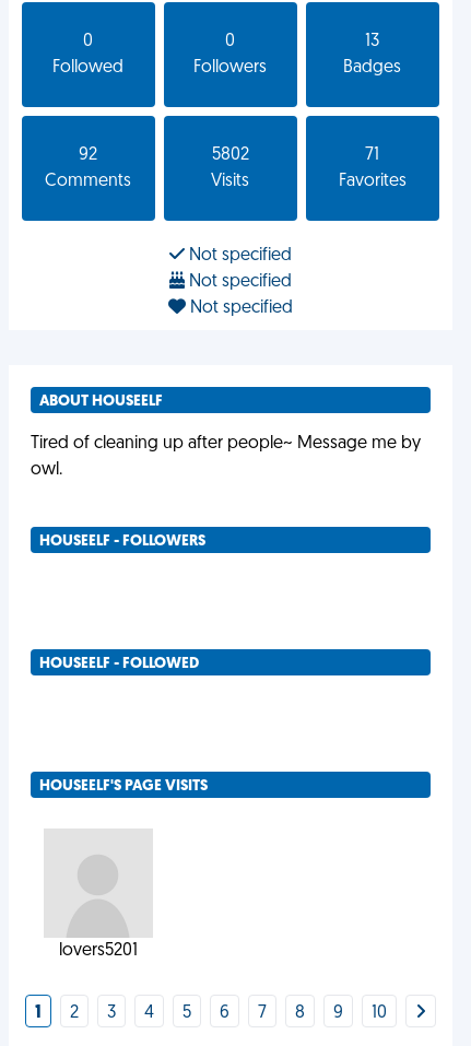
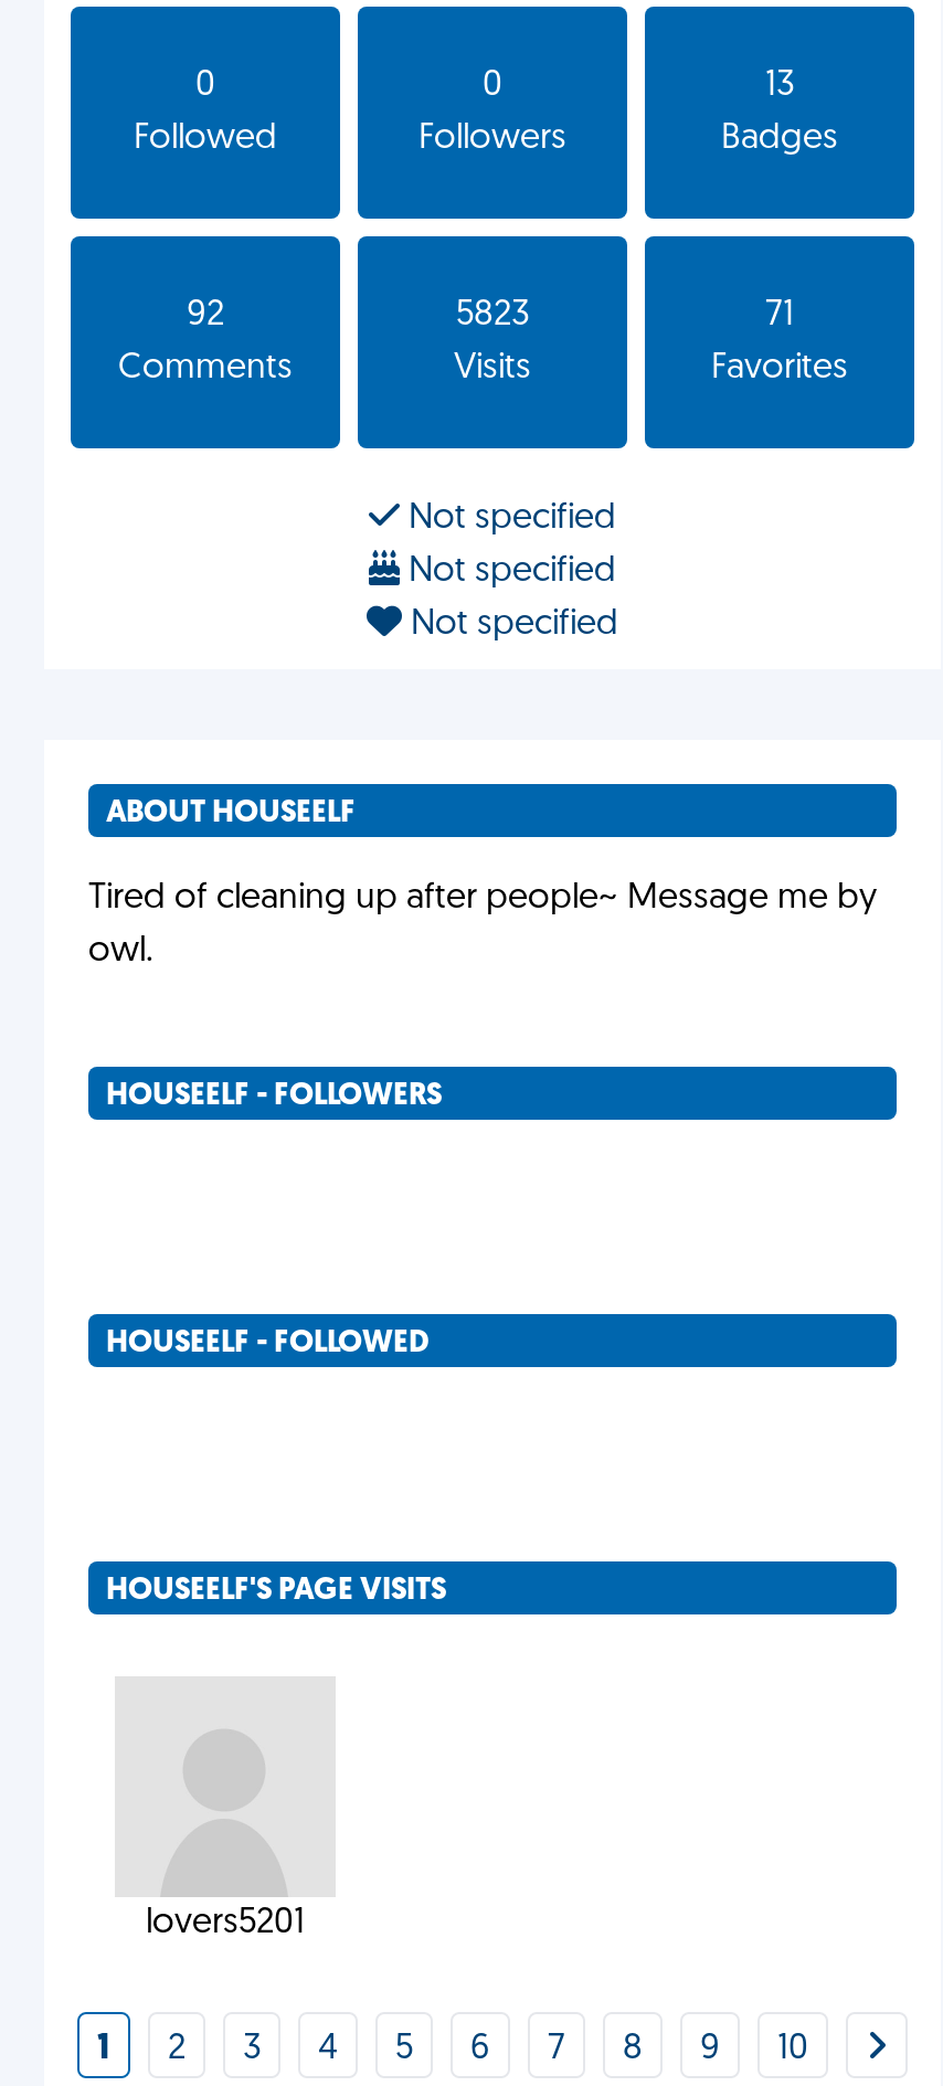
- 5802
+ 5823
